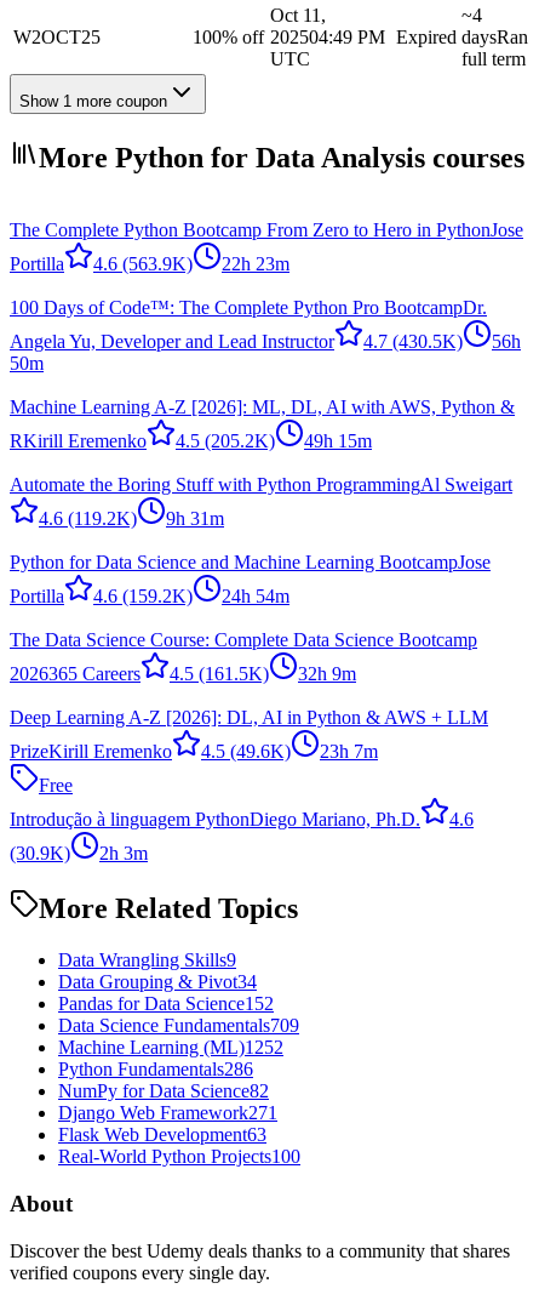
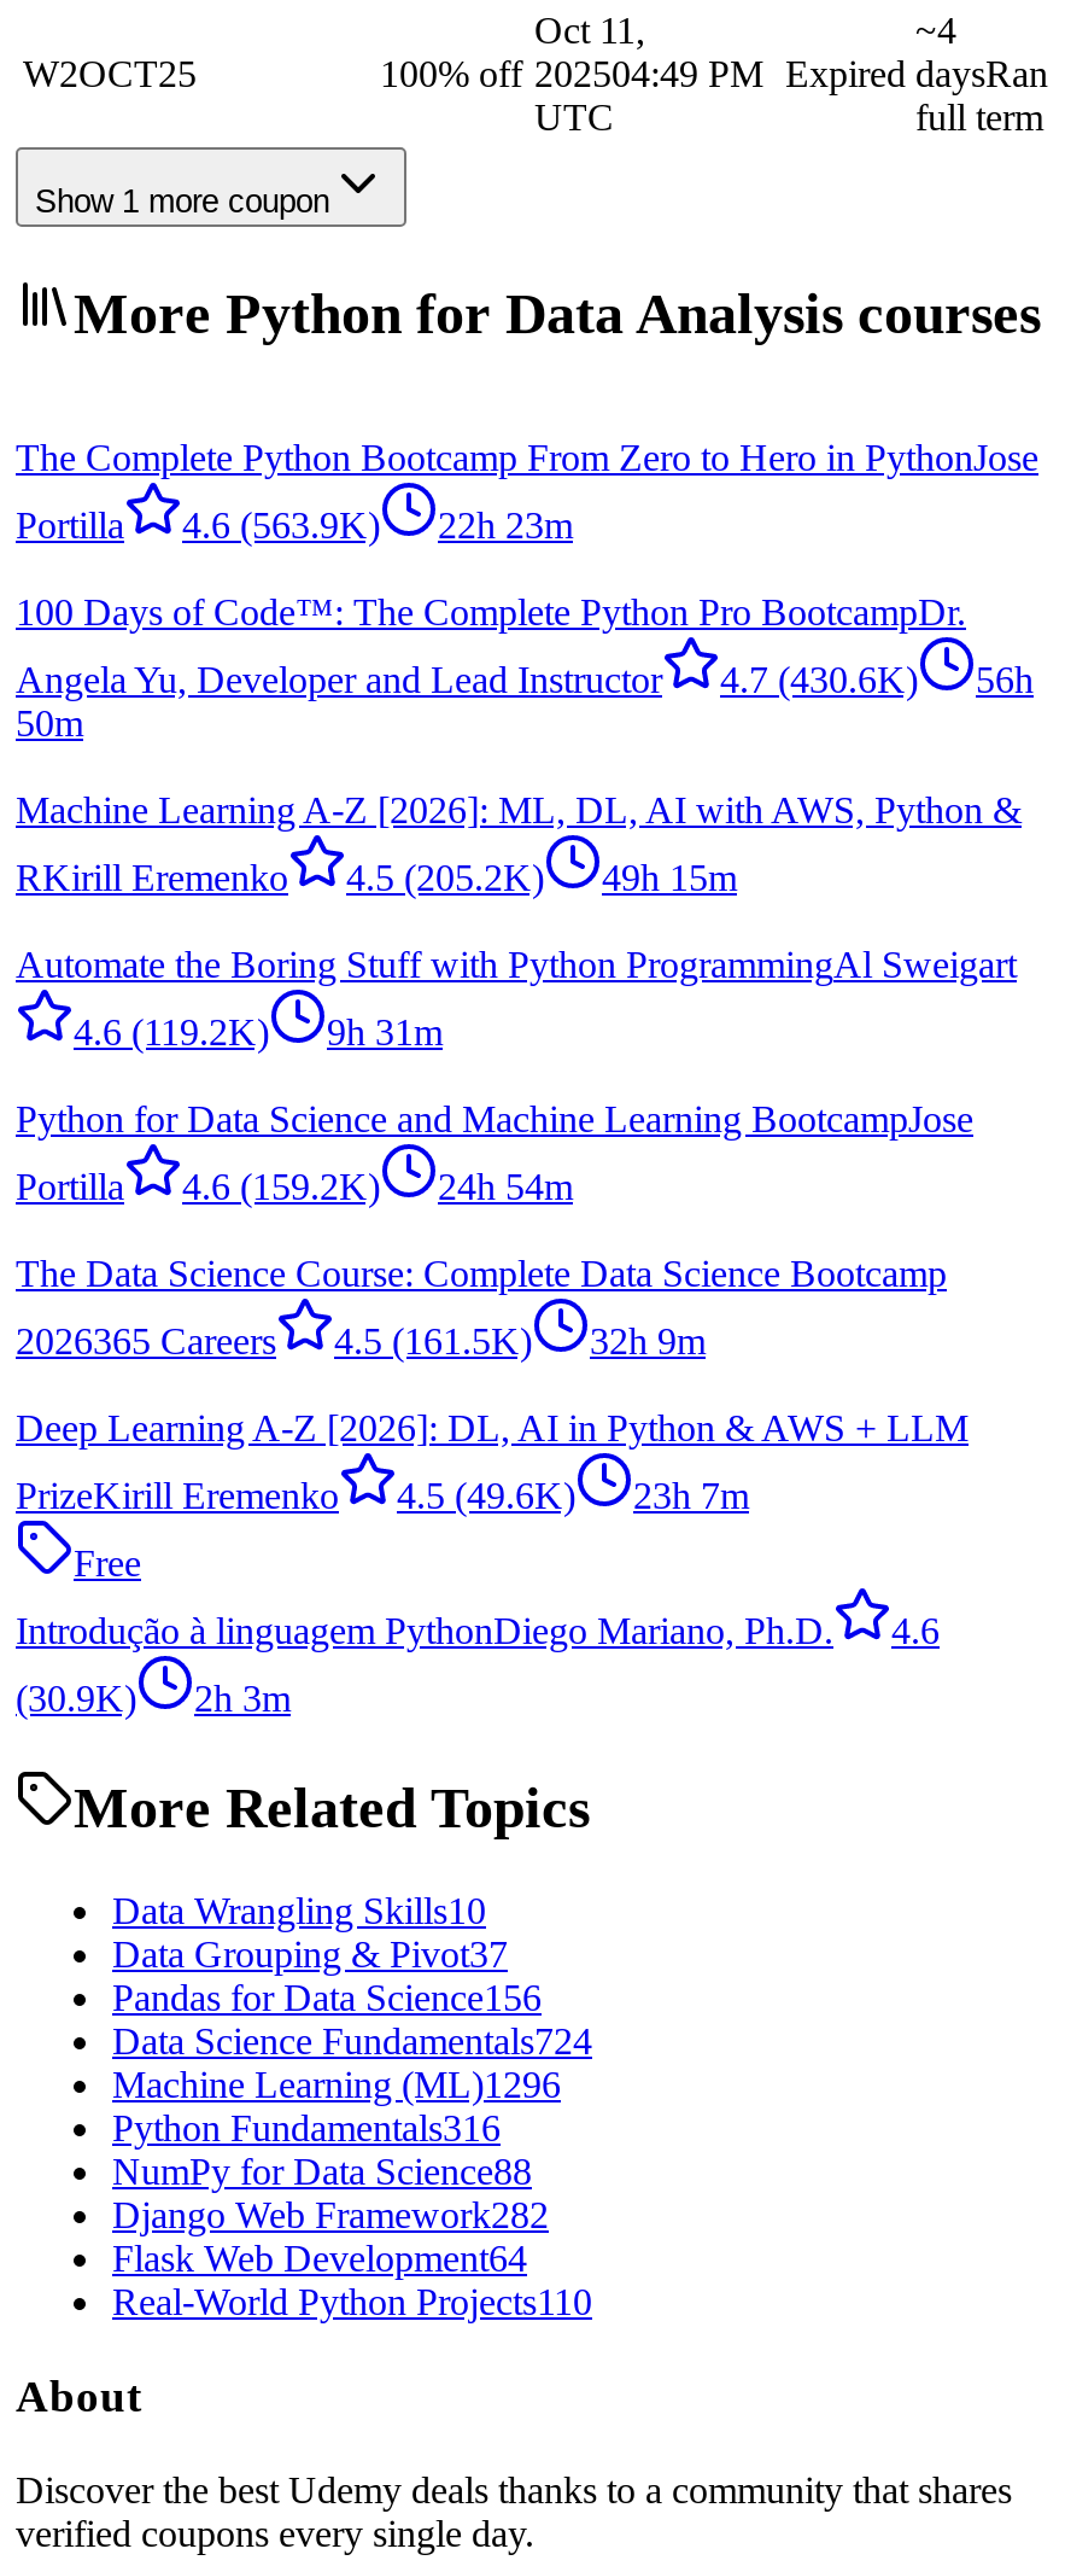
- Angela Yu, Developer and Lead Instructor 4.7 (430.5K) 56h
+ Angela Yu, Developer and Lead Instructor 4.7 (430.6K) 56h

- Data Wrangling Skills9
+ Data Wrangling Skills10

- Data Grouping & Pivot34
+ Data Grouping & Pivot37

- Pandas for Data Science152
+ Pandas for Data Science156

- Data Science Fundamentals709
+ Data Science Fundamentals724

- Machine Learning (ML)1252
+ Machine Learning (ML)1296

- Python Fundamentals286
+ Python Fundamentals316

- NumPy for Data Science82
+ NumPy for Data Science88

- Django Web Framework271
+ Django Web Framework282

- Flask Web Development63
+ Flask Web Development64

- Real-World Python Projects100
+ Real-World Python Projects110
